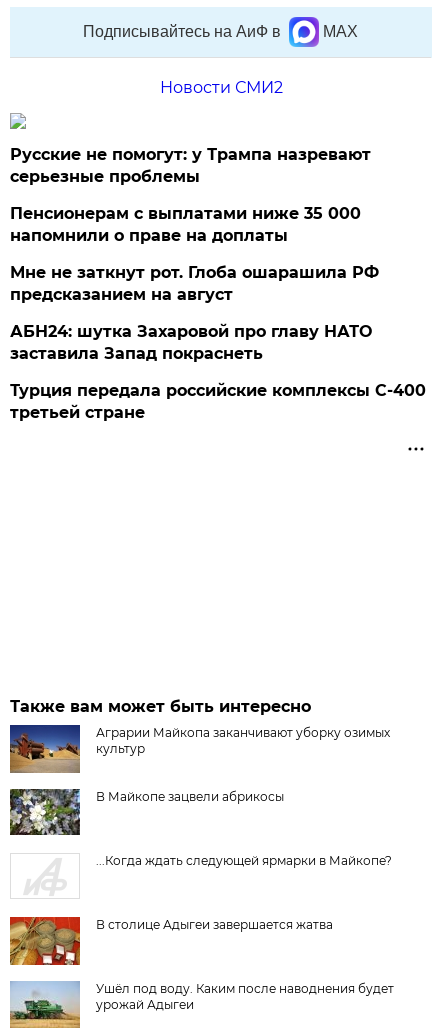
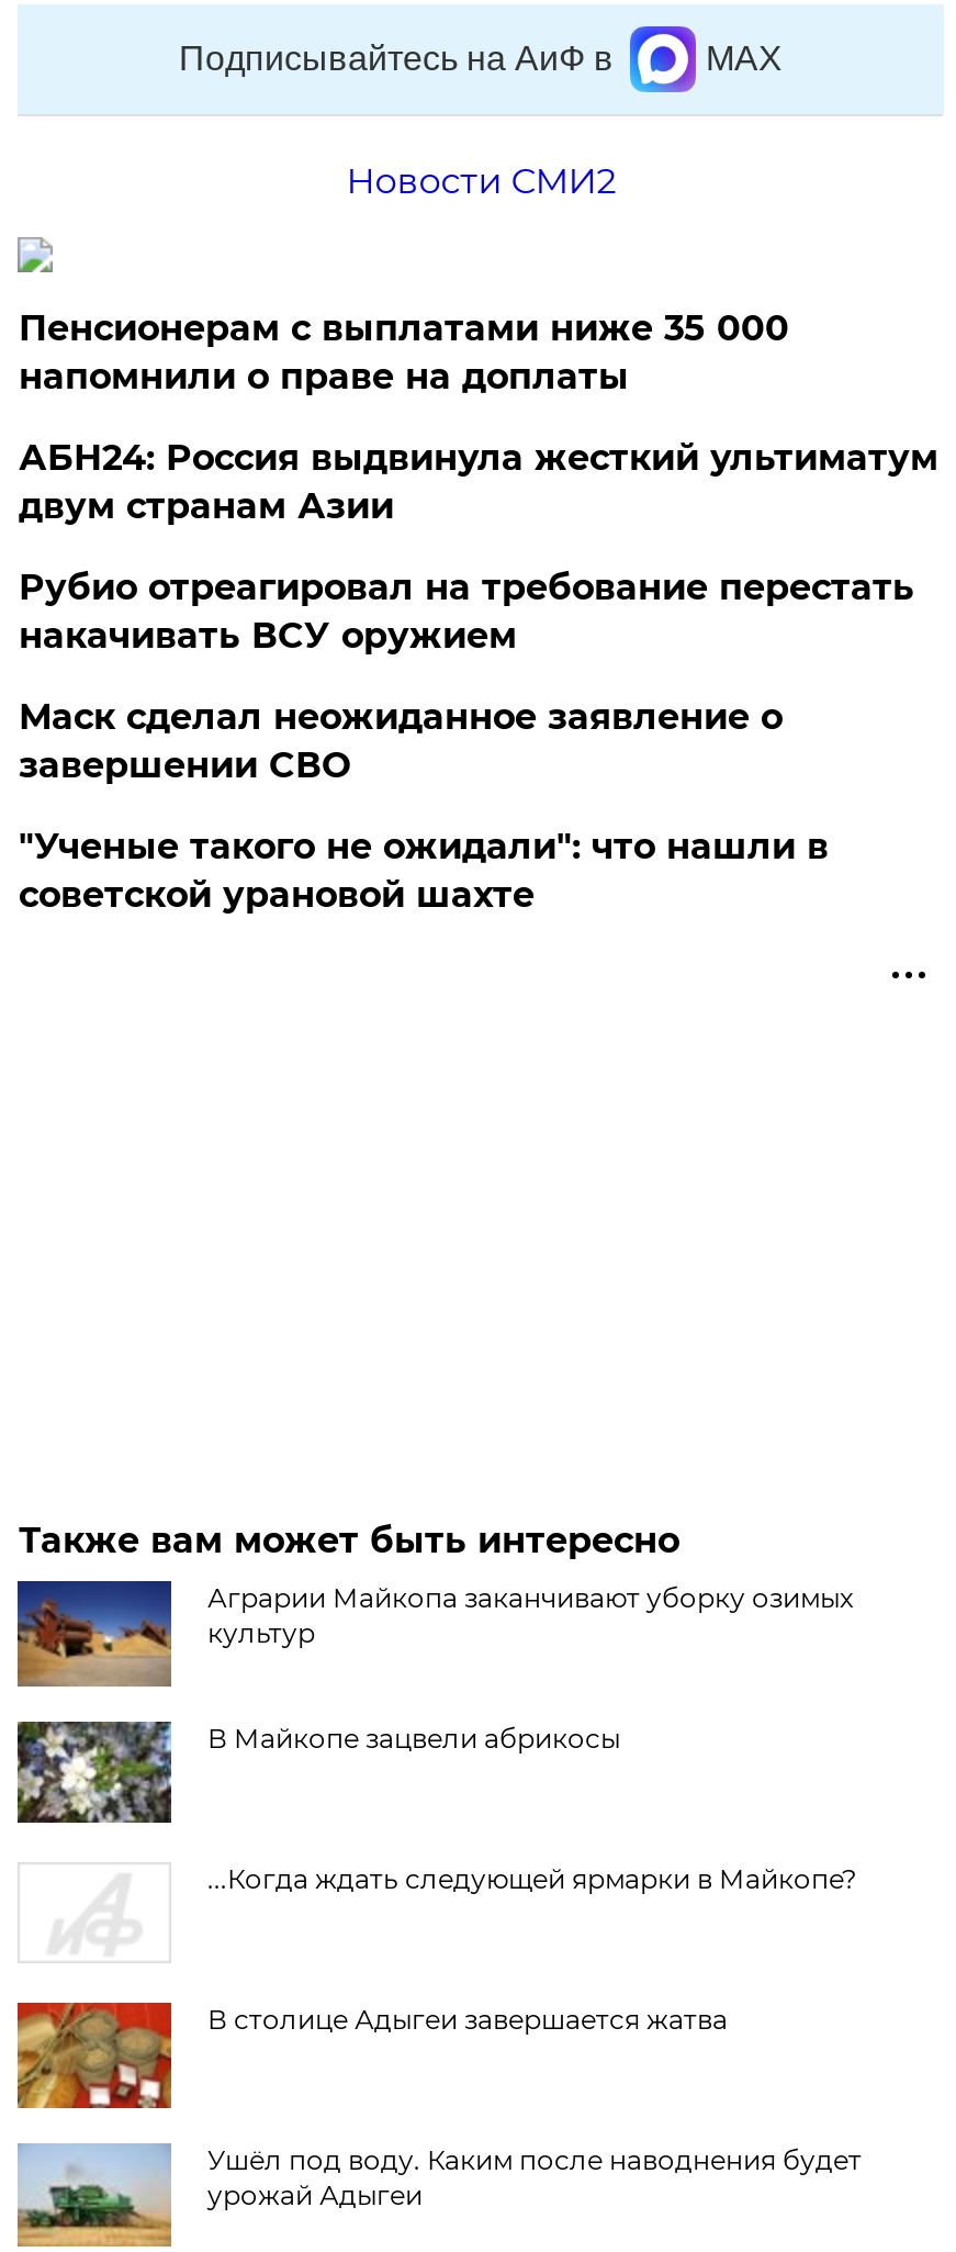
- Русские не помогут: у Трампа назревают
- серьезные проблемы

moved up: Пенсионерам с выплатами ниже 35 000 | напомнили о праве на доплаты

- Мне не заткнут рот. Глоба ошарашила РФ
- предсказанием на август
- АБН24: шутка Захаровой про главу НАТО
- заставила Запад покраснеть
- Турция передала российские комплексы С-400
- третьей стране
+ АБН24: Россия выдвинула жесткий ультиматум
+ двум странам Азии
+ Рубио отреагировал на требование перестать
+ накачивать ВСУ оружием
+ Маск сделал неожиданное заявление о
+ завершении СВО
+ "Ученые такого не ожидали": что нашли в
+ советской урановой шахте
